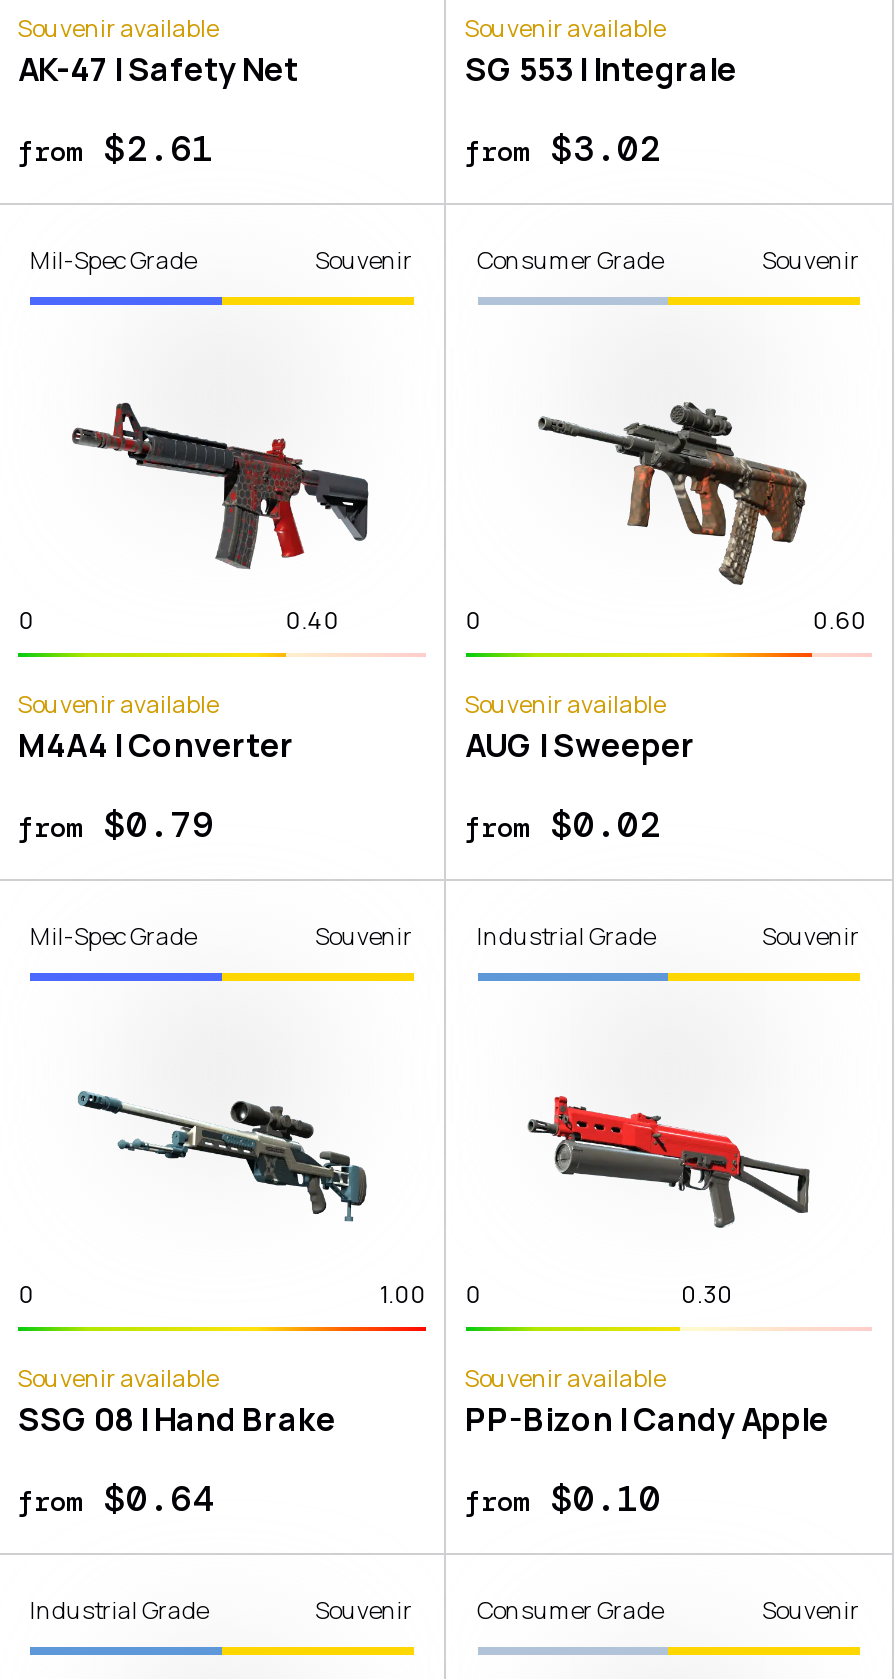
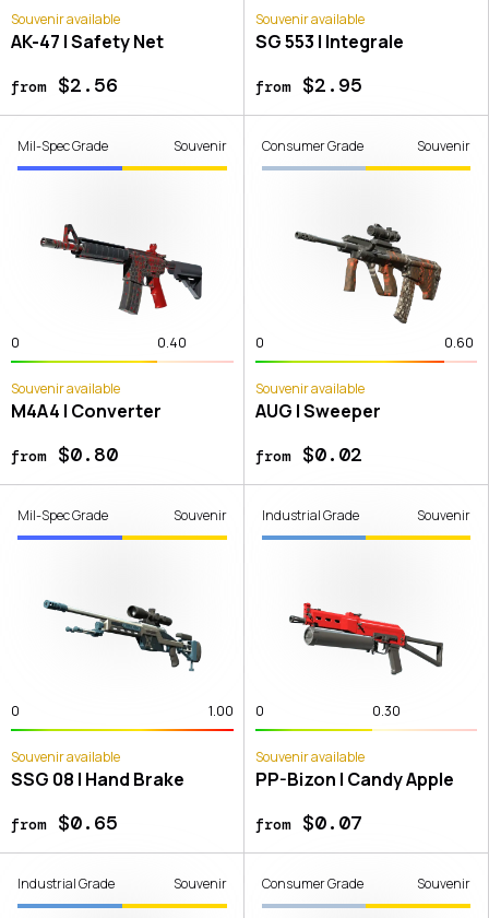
- from $2.61
+ from $2.56

- from $3.02
+ from $2.95

- from $0.79
+ from $0.80

- from $0.64
+ from $0.65

- from $0.10
+ from $0.07
